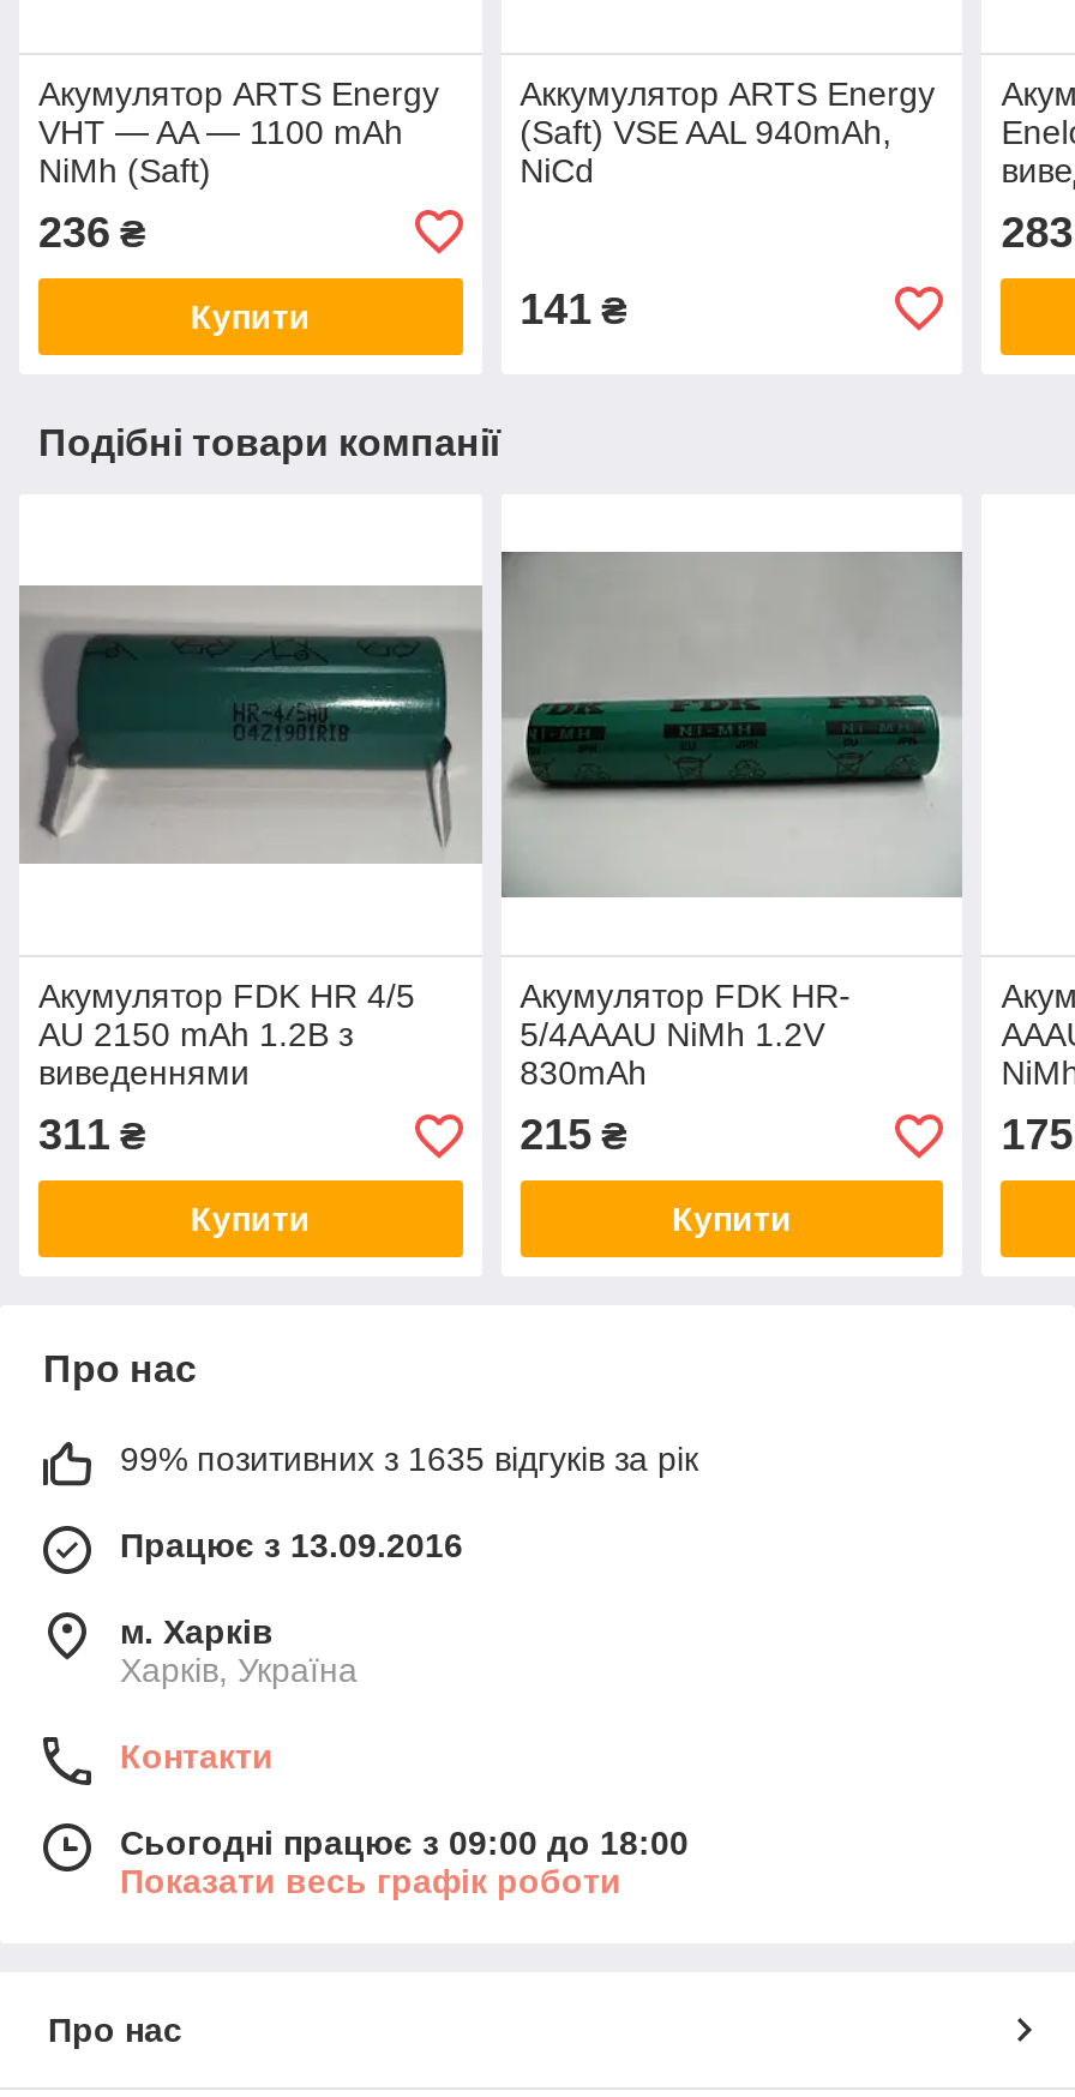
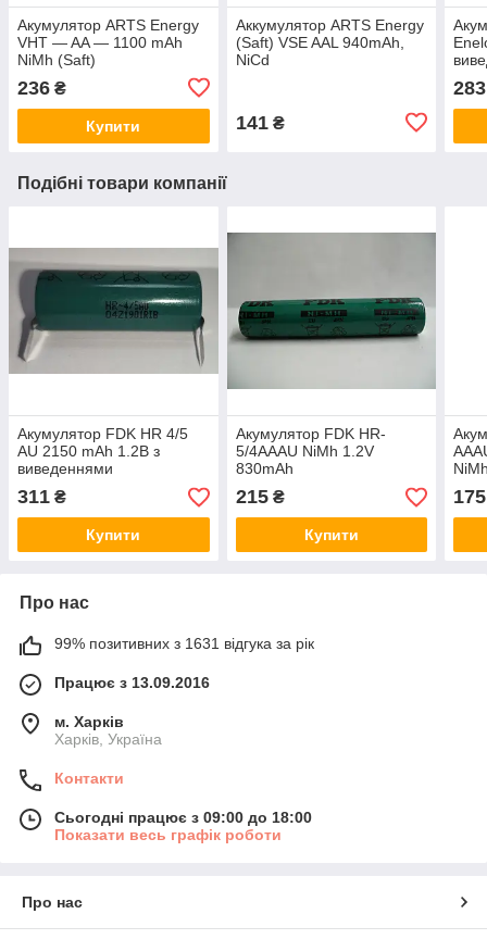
- 99% позитивних з 1635 відгуків за рік
+ 99% позитивних з 1631 відгука за рік
